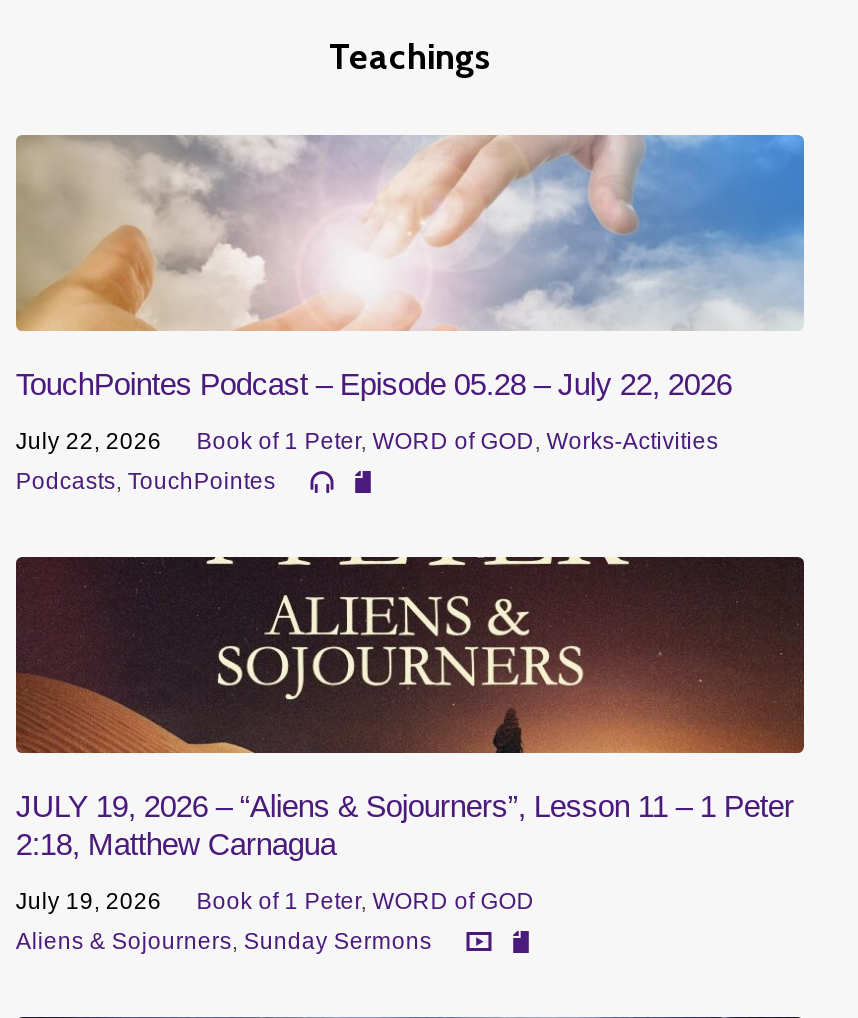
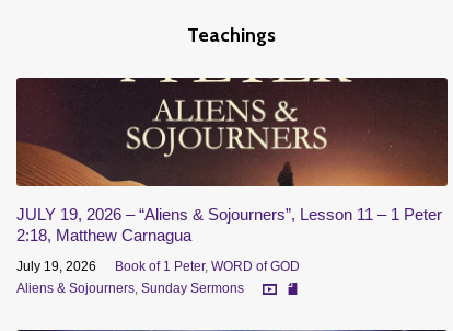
- [image]
- TouchPointes Podcast – Episode 05.28 – July 22, 2026
- July 22, 2026
- Book of 1 Peter, WORD of GOD, Works-Activities
- Podcasts, TouchPointes
